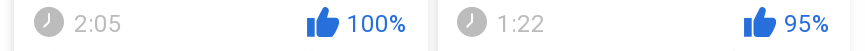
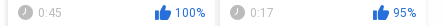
- 2:05
+ 0:45

- 1:22
+ 0:17
